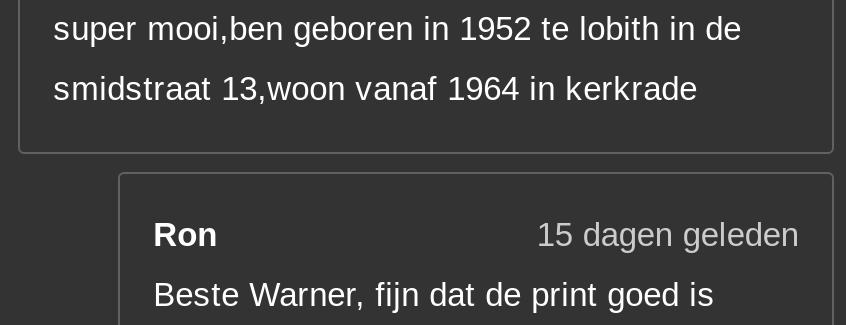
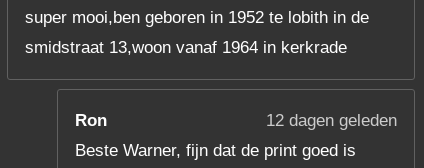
- 15 dagen geleden
+ 12 dagen geleden
